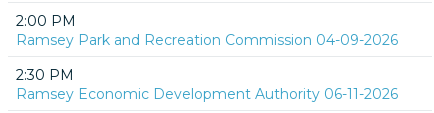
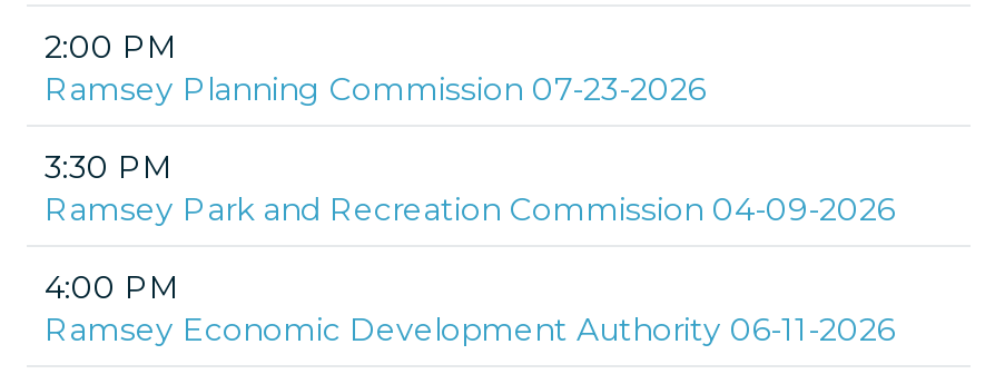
+ Ramsey Planning Commission 07-23-2026
+ 3:30 PM

- 2:30 PM
+ 4:00 PM
